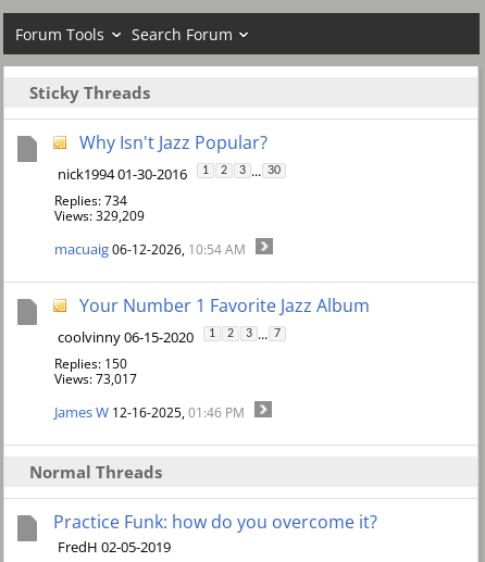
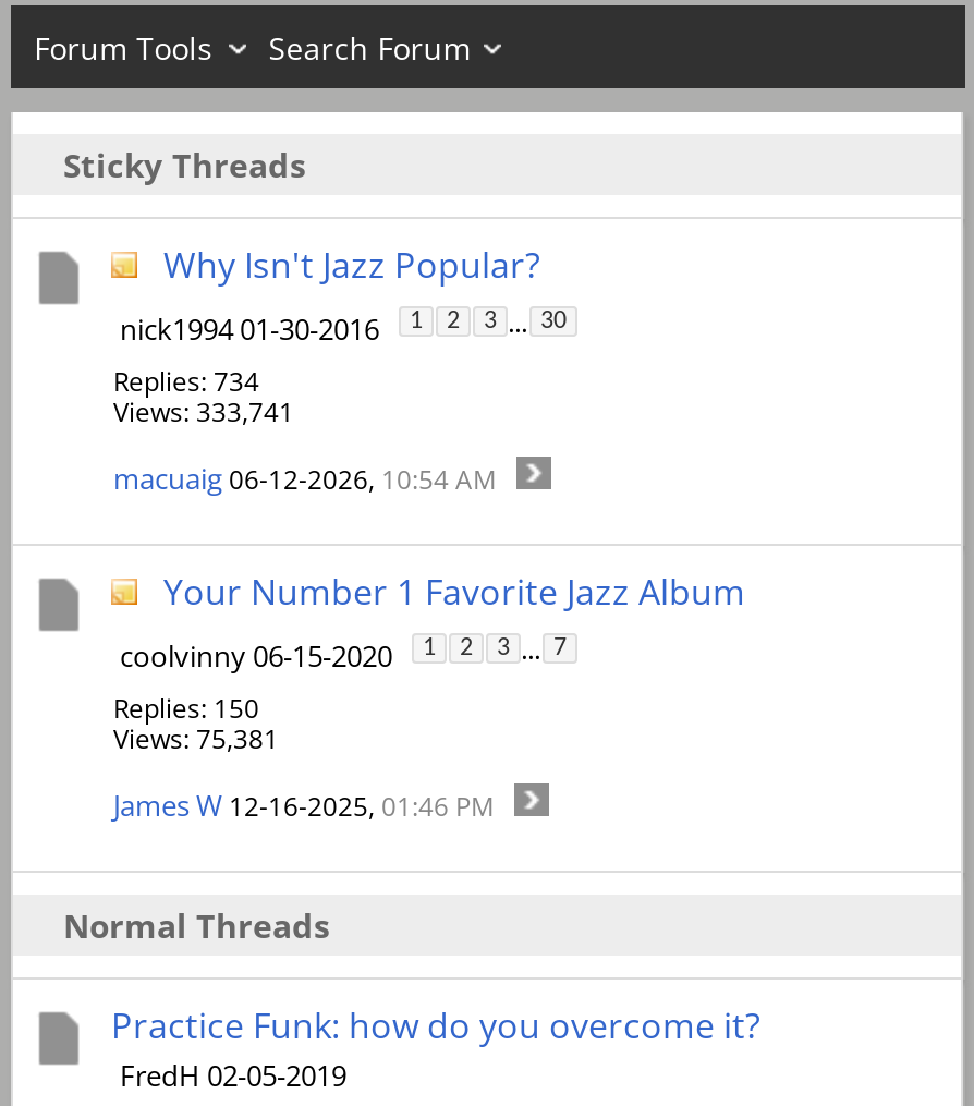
- Views: 329,209
+ Views: 333,741

- Views: 73,017
+ Views: 75,381
